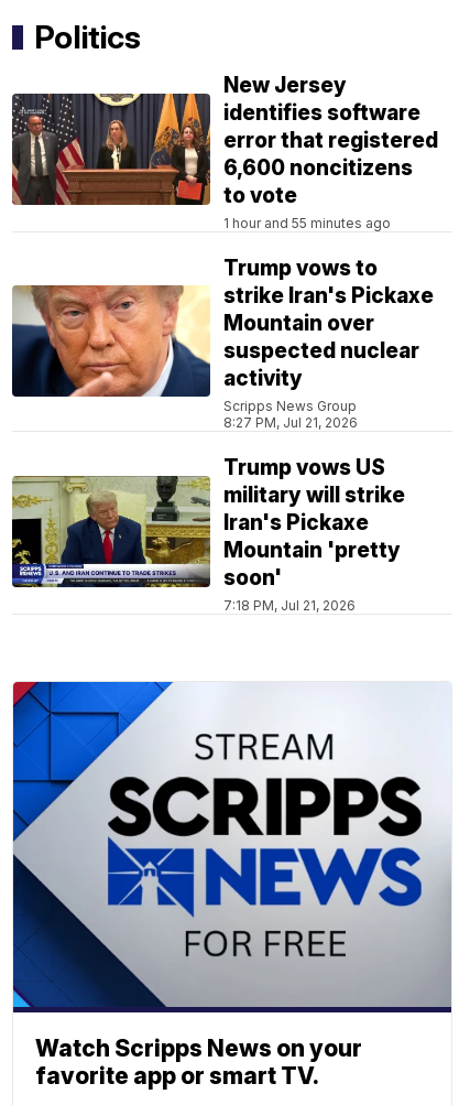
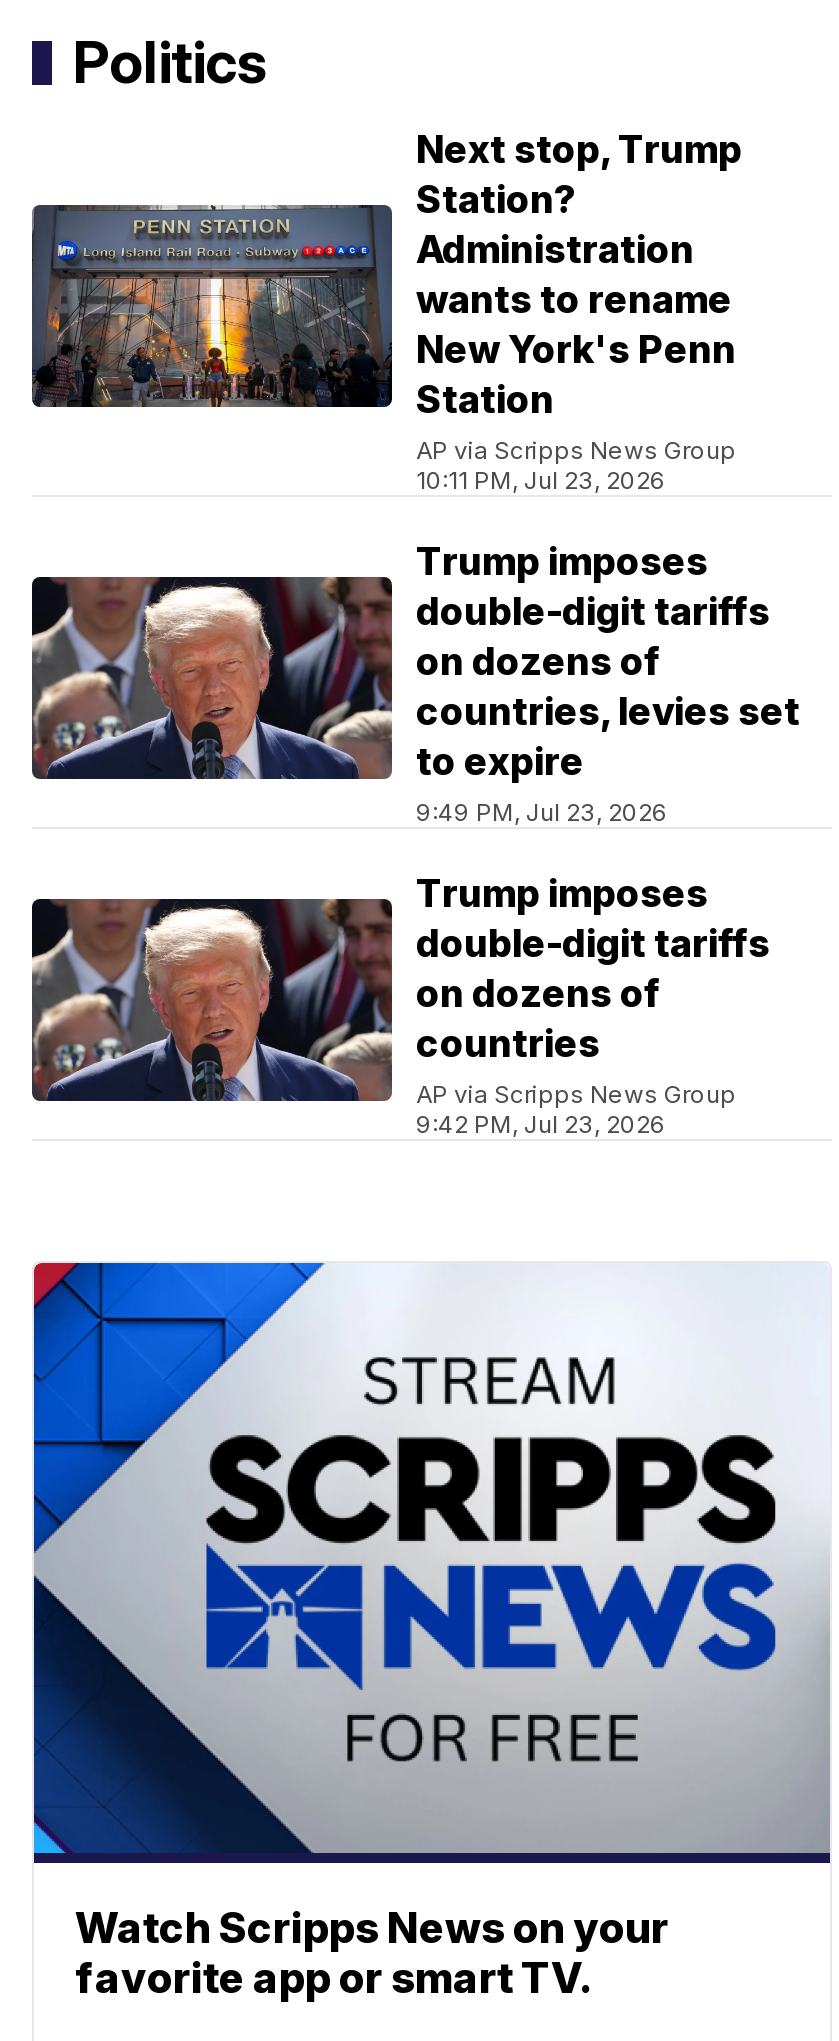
- [image]
- New Jersey
- identifies software
- error that registered
- 6,600 noncitizens
- to vote
- 1 hour and 55 minutes ago
+ [image]
+ Next stop, Trump
+ Station?
+ Administration
+ wants to rename
+ New York's Penn
+ Station
+ AP via Scripps News Group
+ 10:11 PM, Jul 23, 2026

- [image]
- Trump vows to
- strike Iran's Pickaxe
- Mountain over
- suspected nuclear
- activity
- Scripps News Group
- 8:27 PM, Jul 21, 2026
+ [image]
+ Trump imposes
+ double-digit tariffs
+ on dozens of
+ countries, levies set
+ to expire
+ 9:49 PM, Jul 23, 2026

- [image]
- Trump vows US
- military will strike
- Iran's Pickaxe
- Mountain 'pretty
- soon'
- 7:18 PM, Jul 21, 2026
+ [image]
+ Trump imposes
+ double-digit tariffs
+ on dozens of
+ countries
+ AP via Scripps News Group
+ 9:42 PM, Jul 23, 2026
